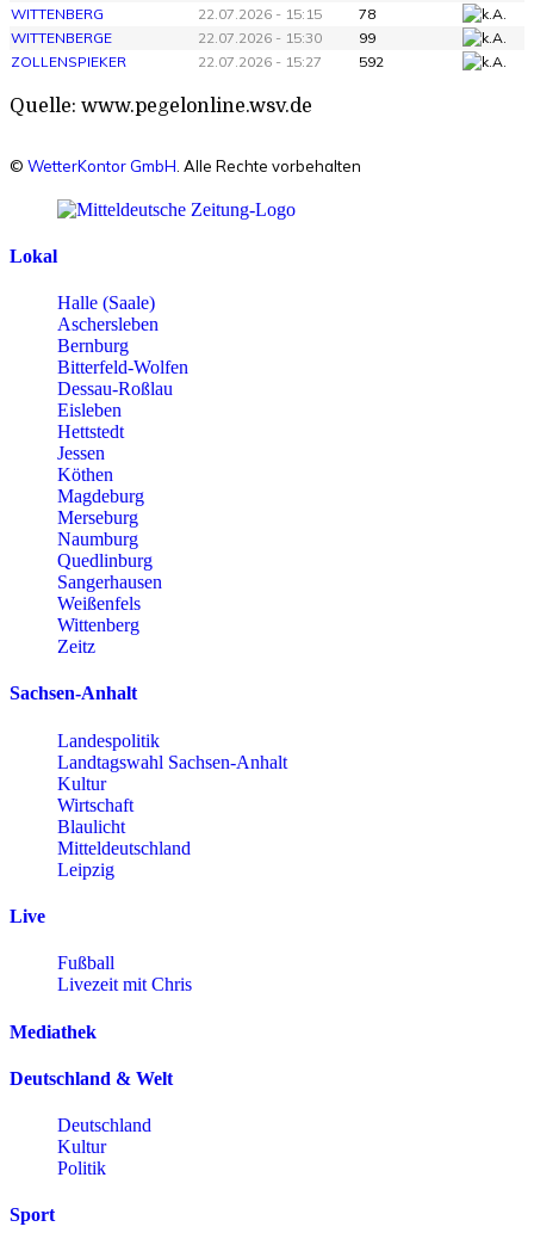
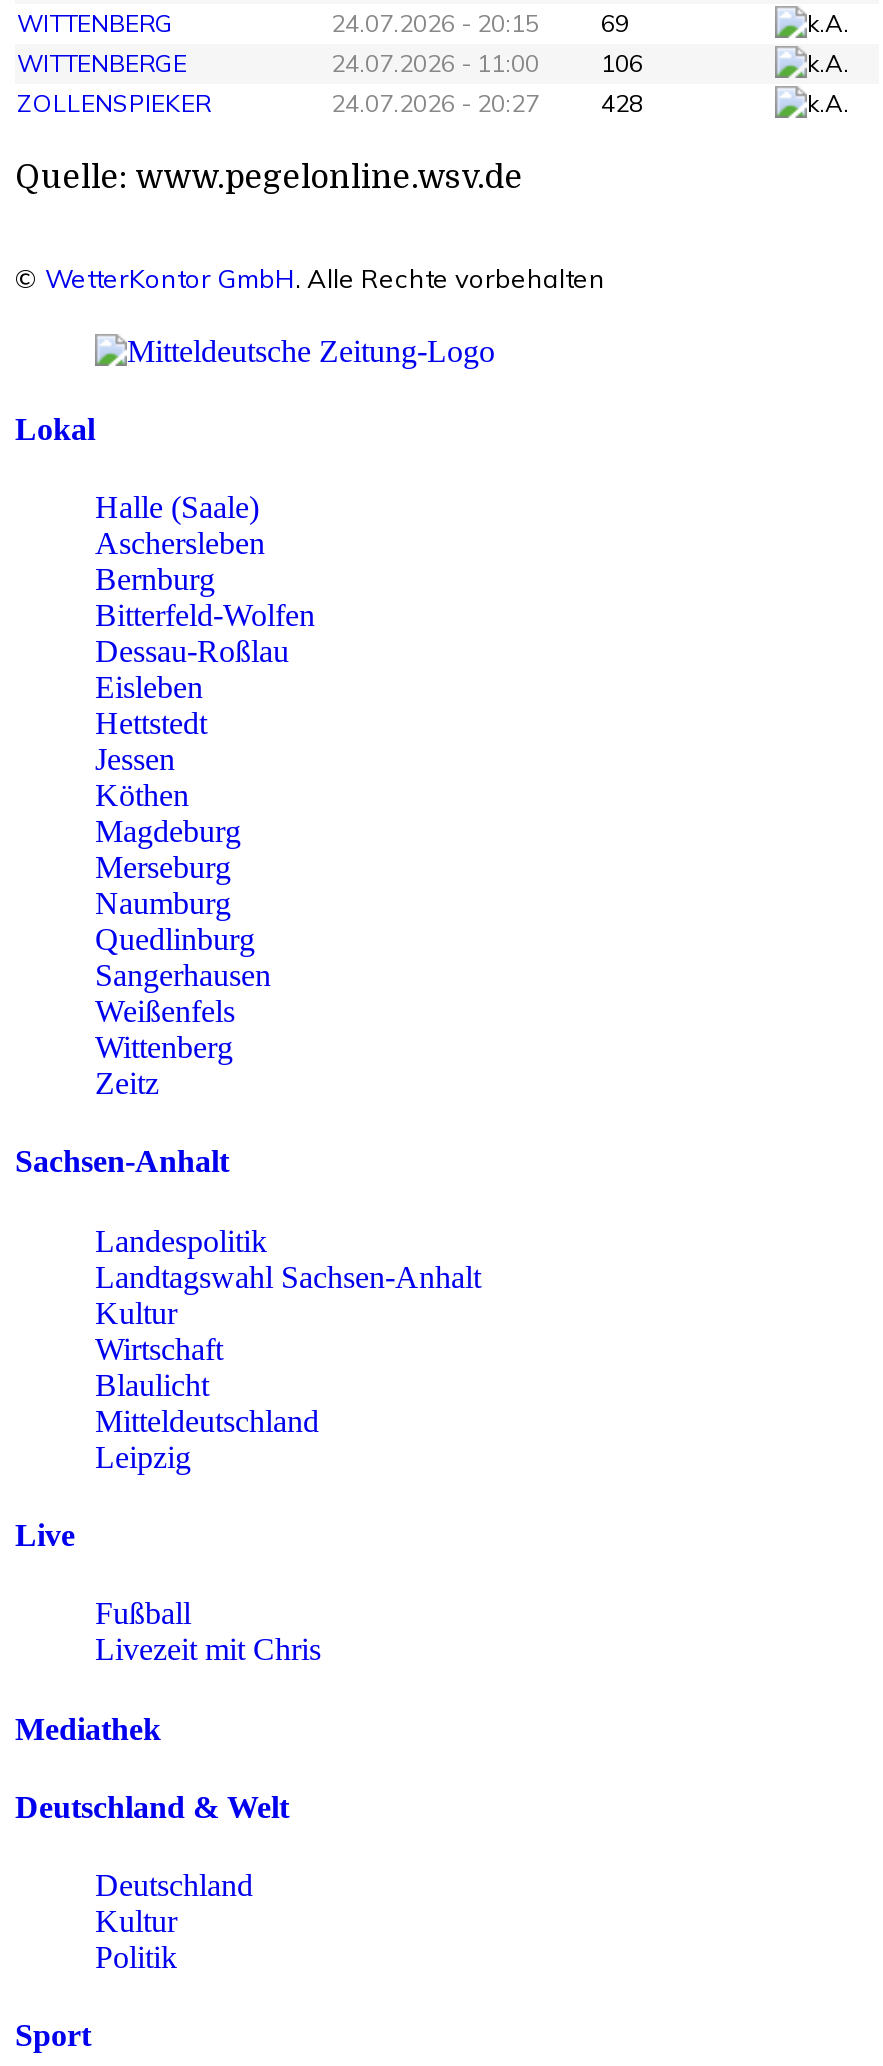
- 22.07.2026 - 15:15
+ 24.07.2026 - 20:15

- 78
+ 69

- 22.07.2026 - 15:30
+ 24.07.2026 - 11:00

- 99
+ 106

- 22.07.2026 - 15:27
+ 24.07.2026 - 20:27

- 592
+ 428
